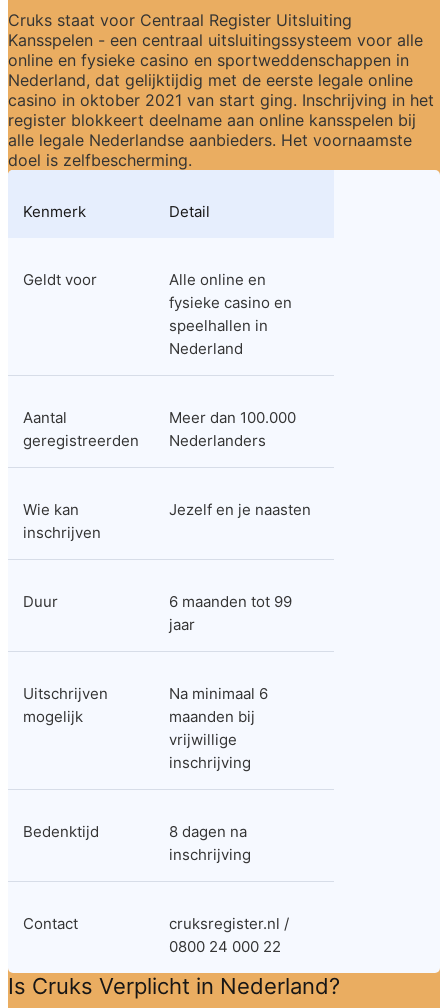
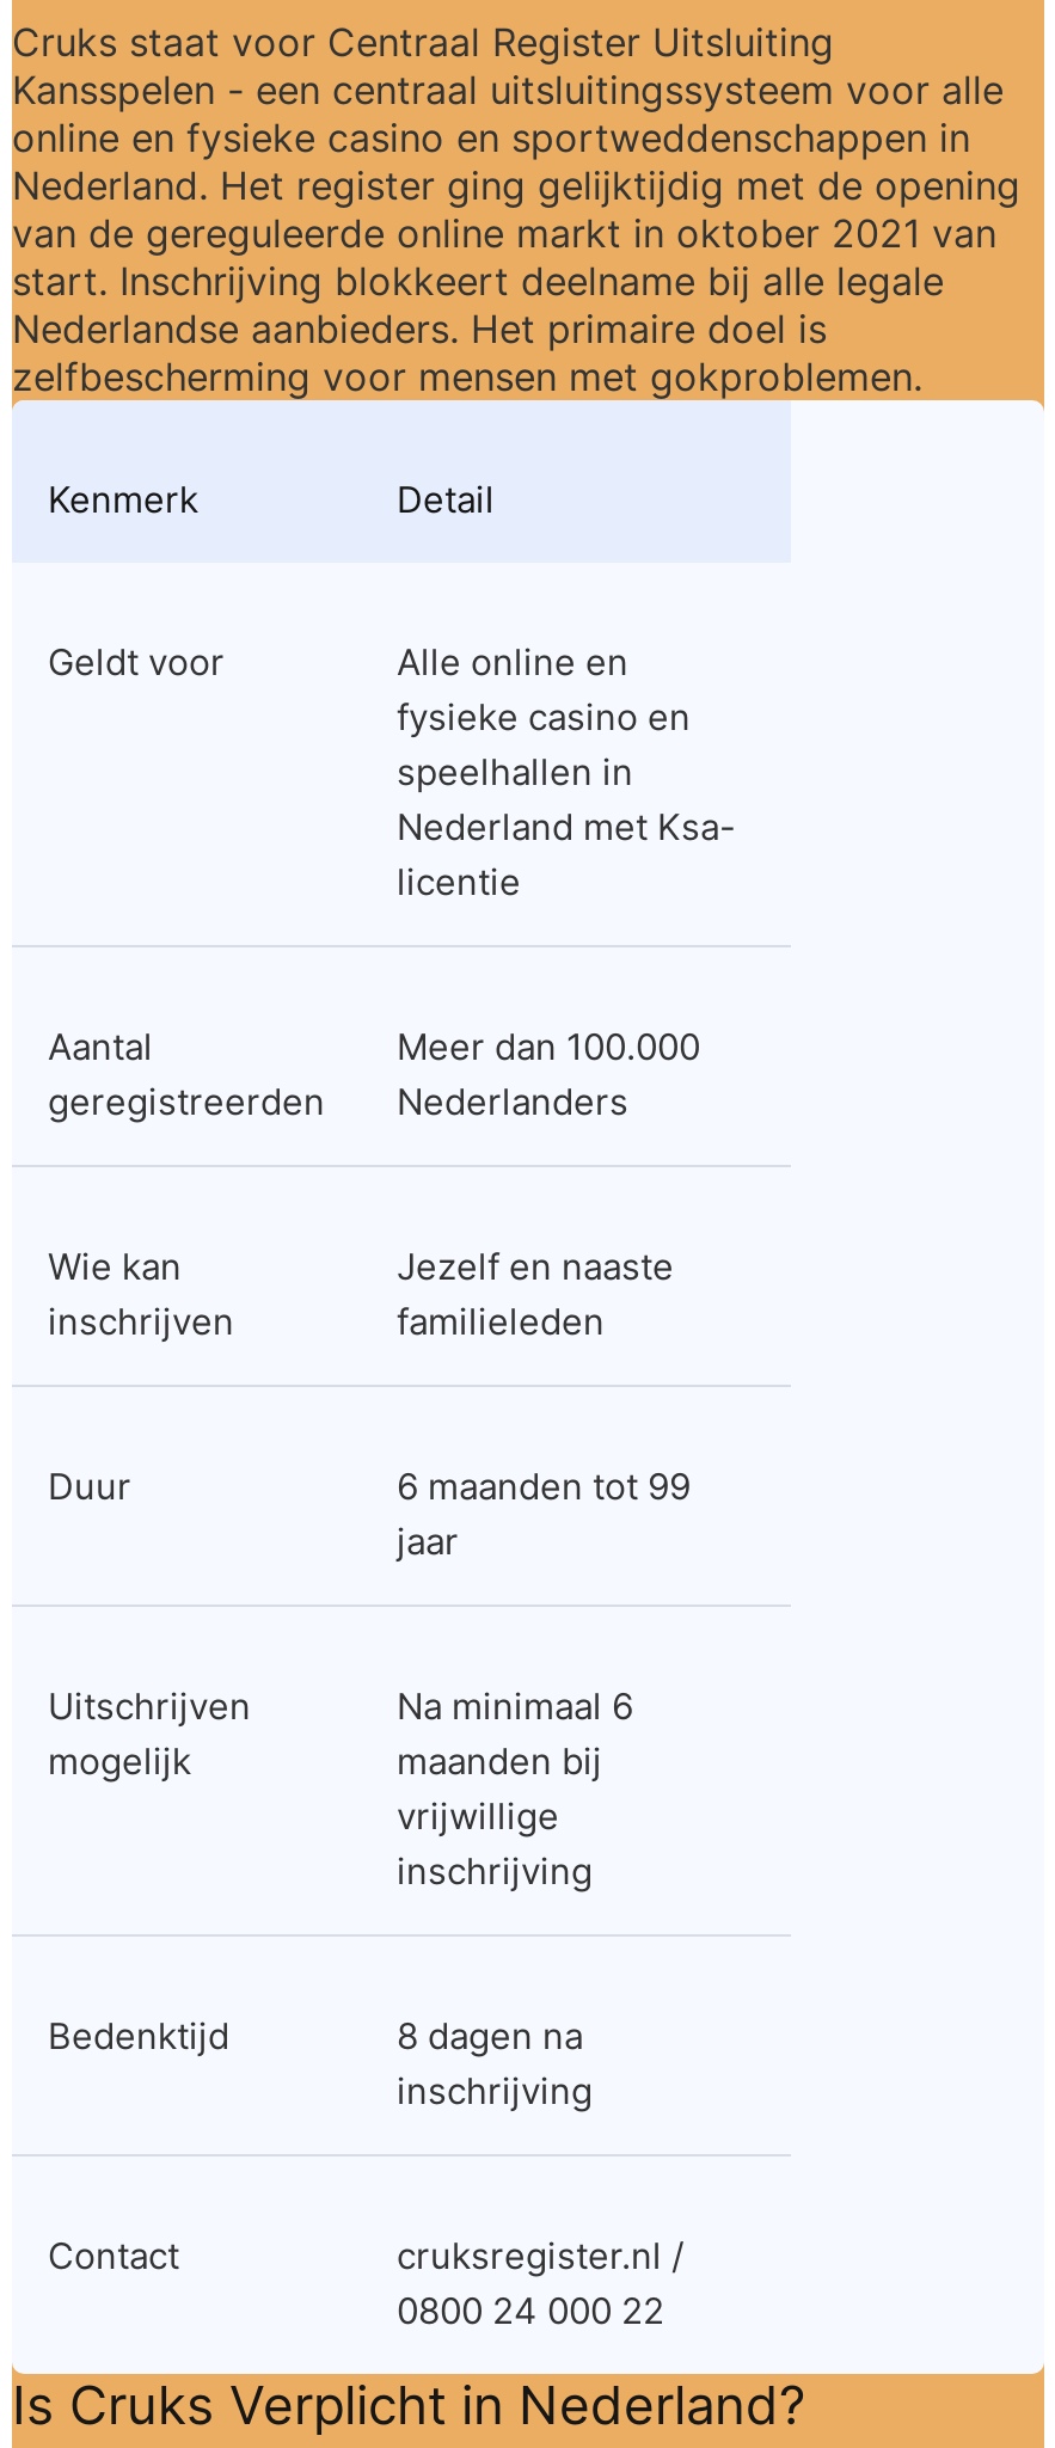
- Nederland, dat gelijktijdig met de eerste legale online
- casino in oktober 2021 van start ging. Inschrijving in het
- register blokkeert deelname aan online kansspelen bij
- alle legale Nederlandse aanbieders. Het voornaamste
- doel is zelfbescherming.
+ Nederland. Het register ging gelijktijdig met de opening
+ van de gereguleerde online markt in oktober 2021 van
+ start. Inschrijving blokkeert deelname bij alle legale
+ Nederlandse aanbieders. Het primaire doel is
+ zelfbescherming voor mensen met gokproblemen.

- Nederland
+ Nederland met Ksa-
+ licentie

- Jezelf en je naasten
+ Jezelf en naaste
+ familieleden
